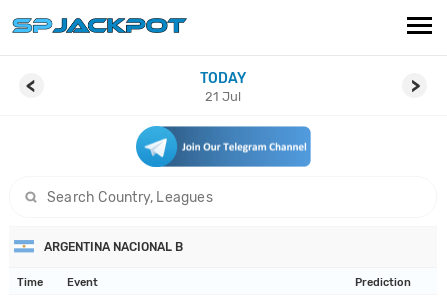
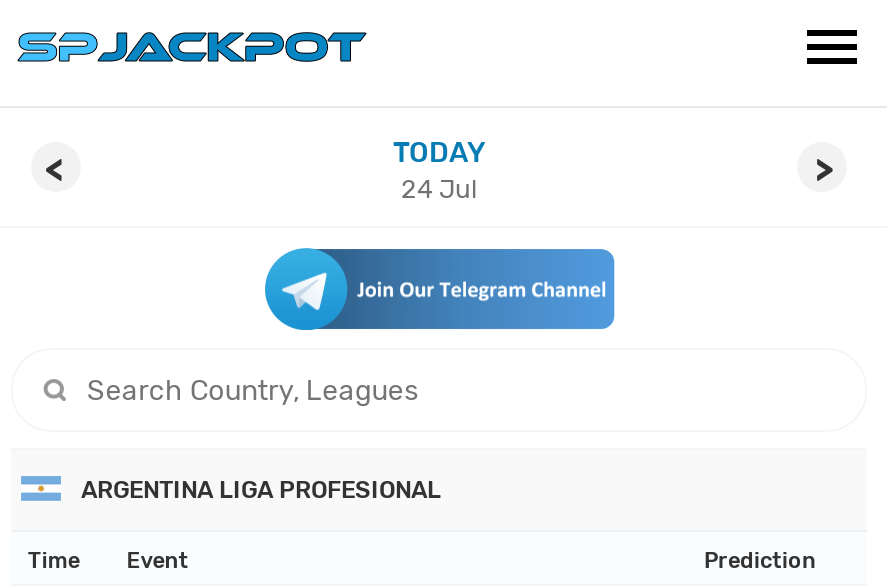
- 21 Jul
+ 24 Jul

- ARGENTINA NACIONAL B
+ ARGENTINA LIGA PROFESIONAL
